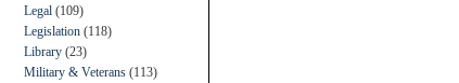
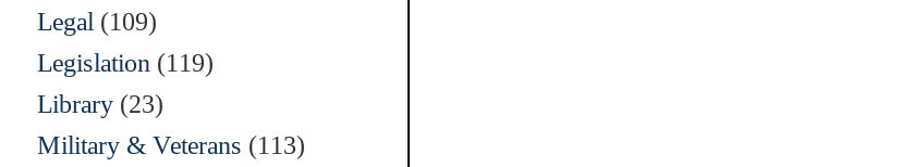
- Legislation (118)
+ Legislation (119)
